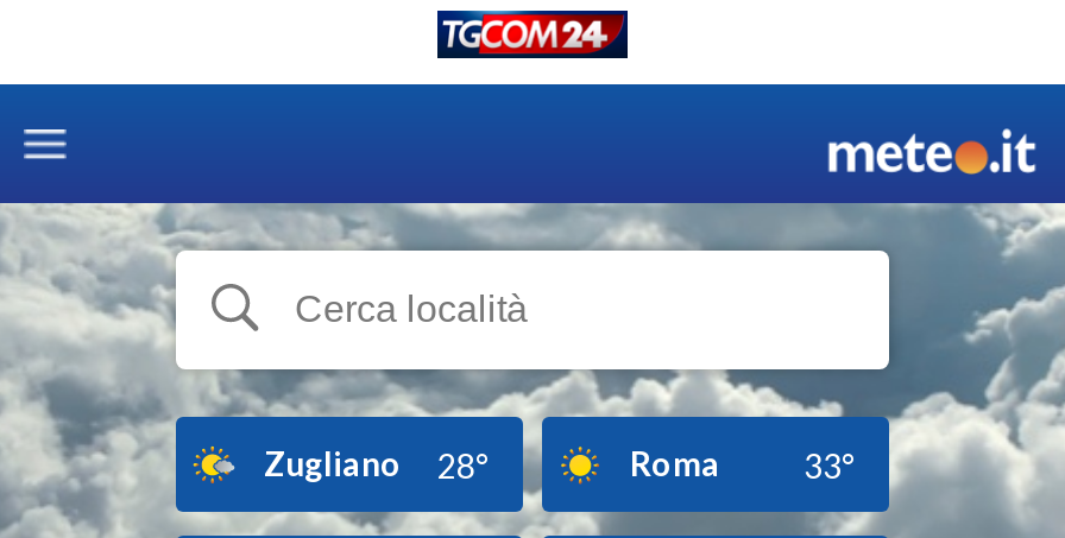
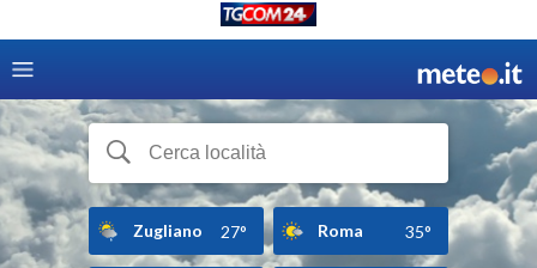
- Zugliano 28°
+ Zugliano 27°

- 33°
+ 35°
